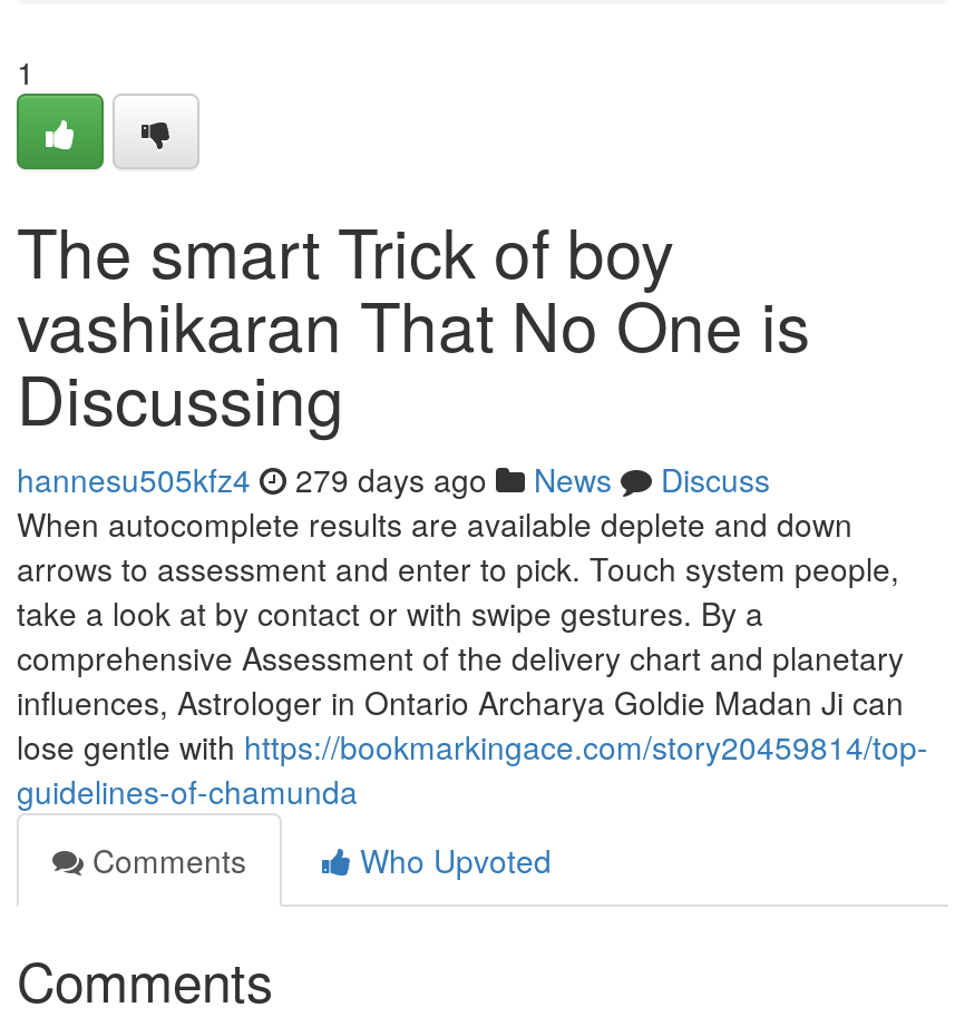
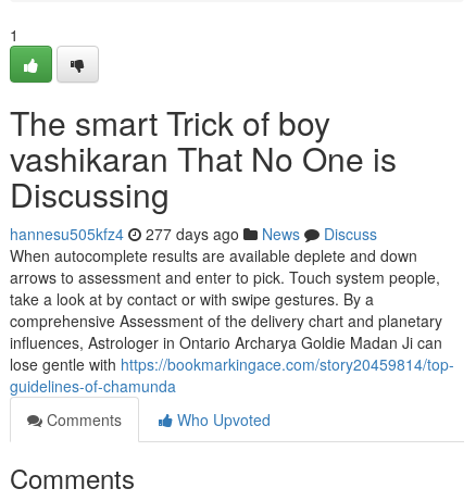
- hannesu505kfz4 279 days ago News Discuss
+ hannesu505kfz4 277 days ago News Discuss
